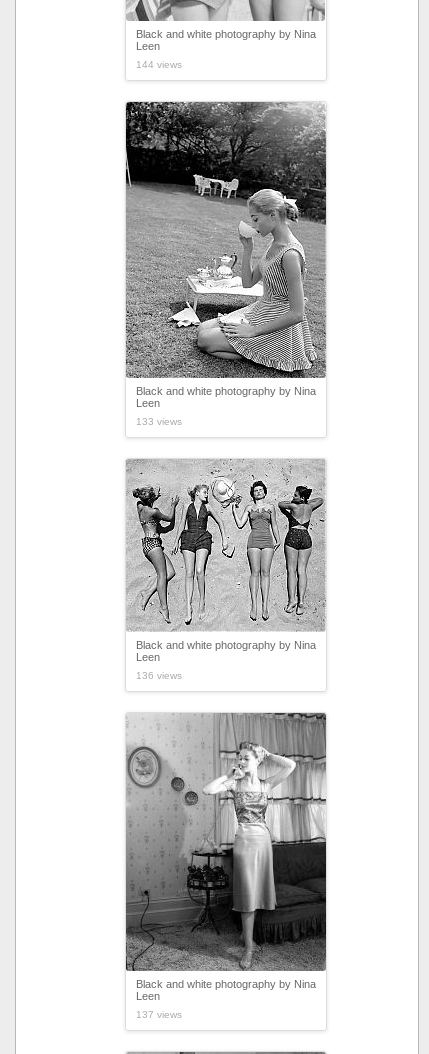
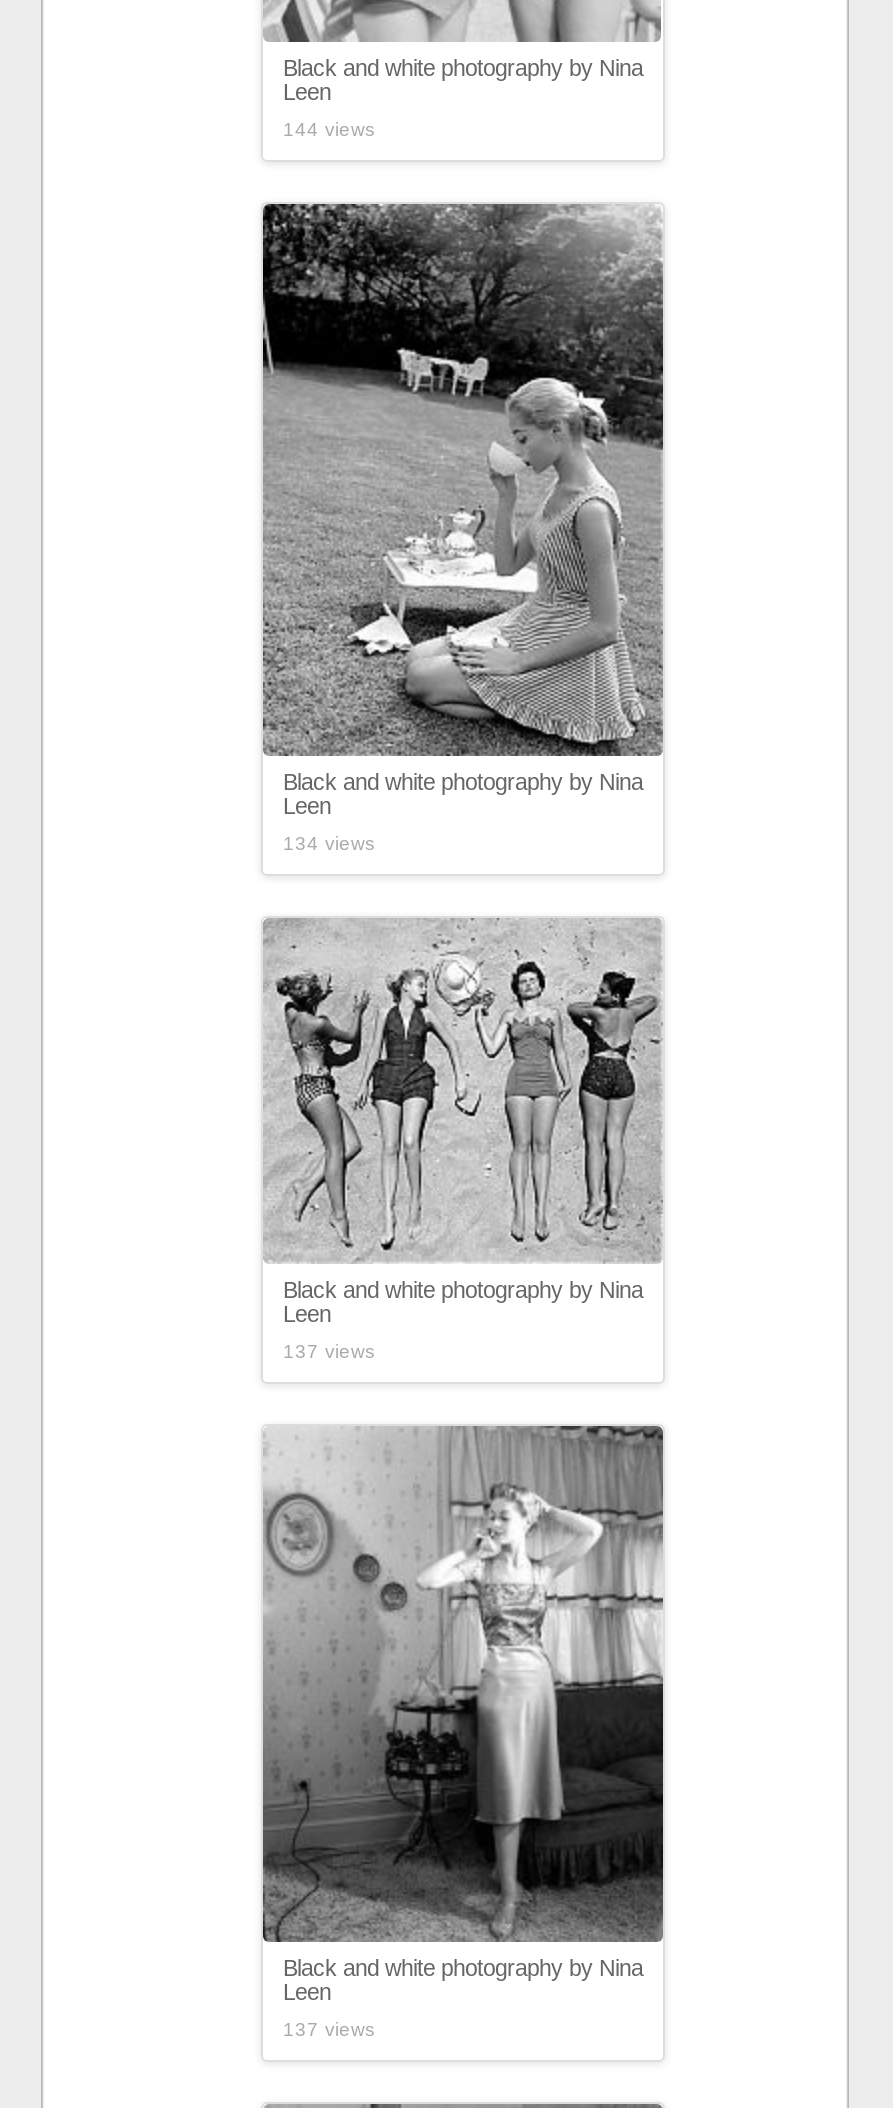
- 133 views
+ 134 views

- 136 views
+ 137 views
